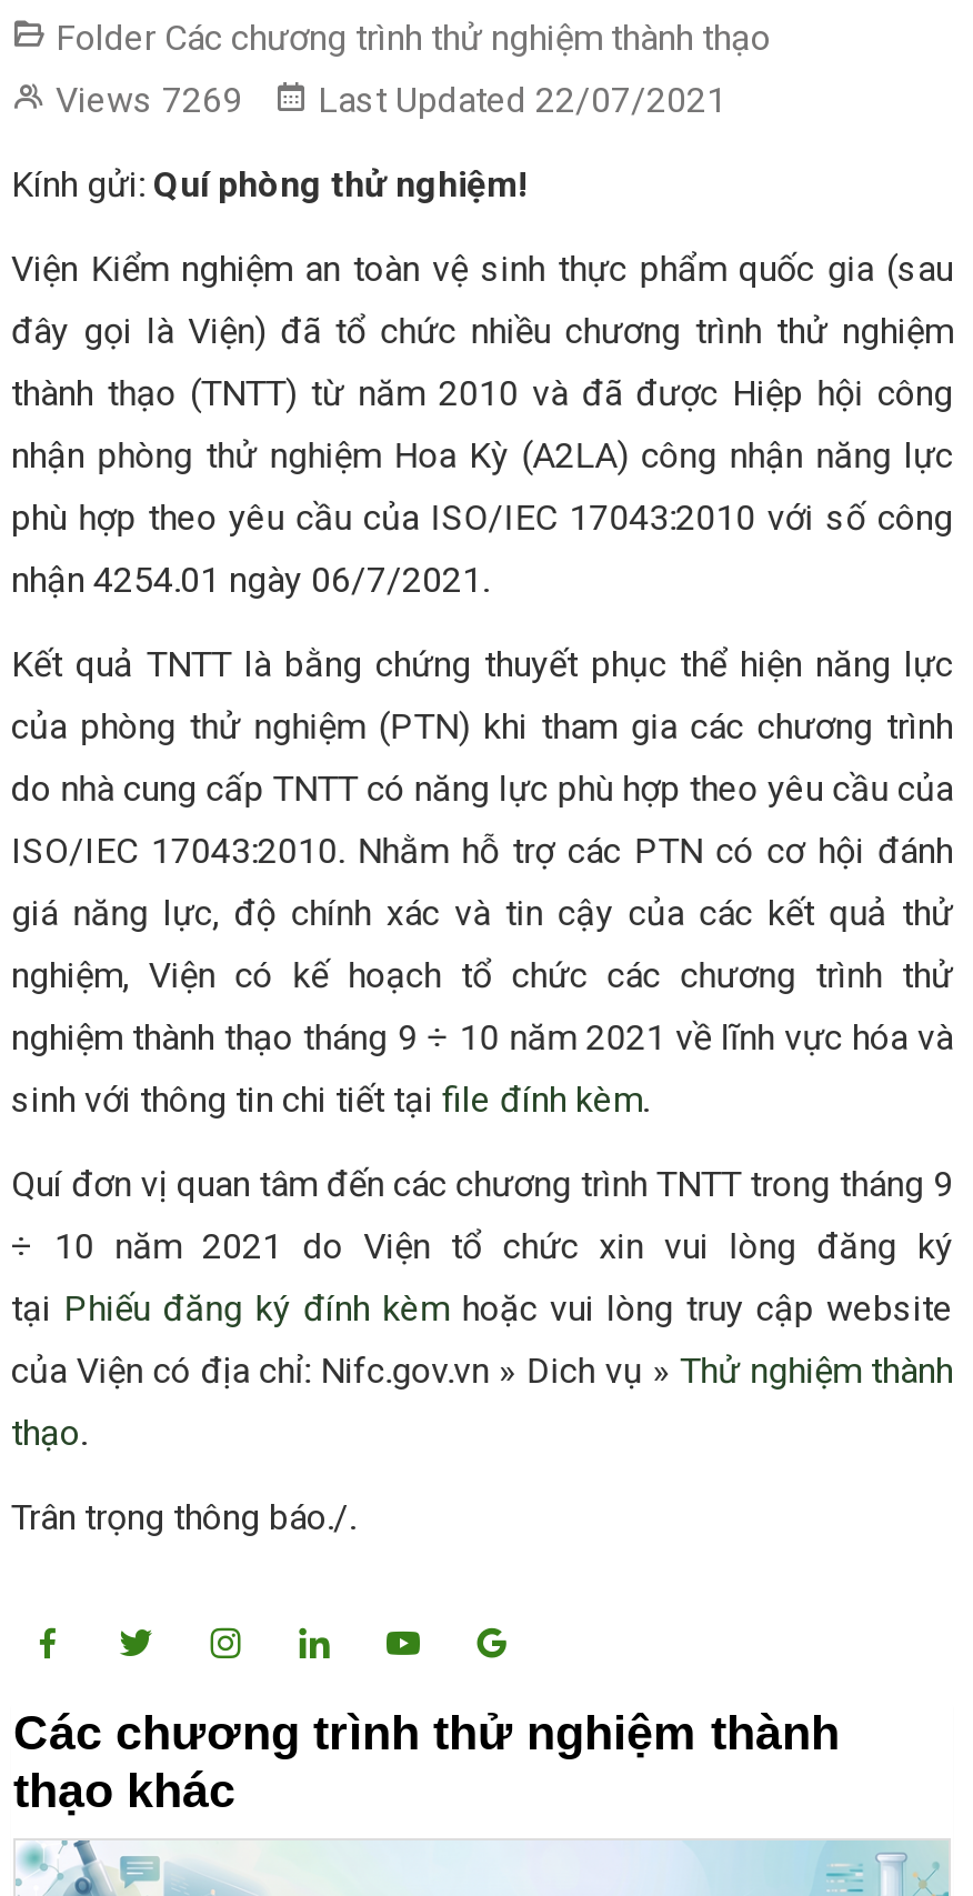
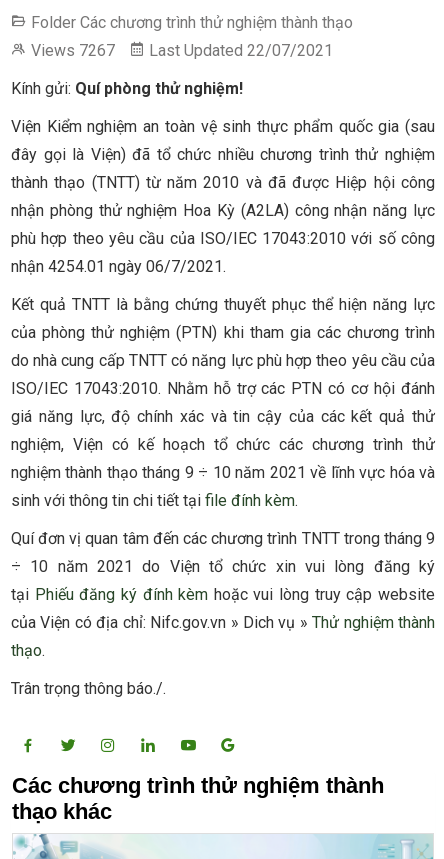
- Views 7269 Last Updated 22/07/2021
+ Views 7267 Last Updated 22/07/2021
